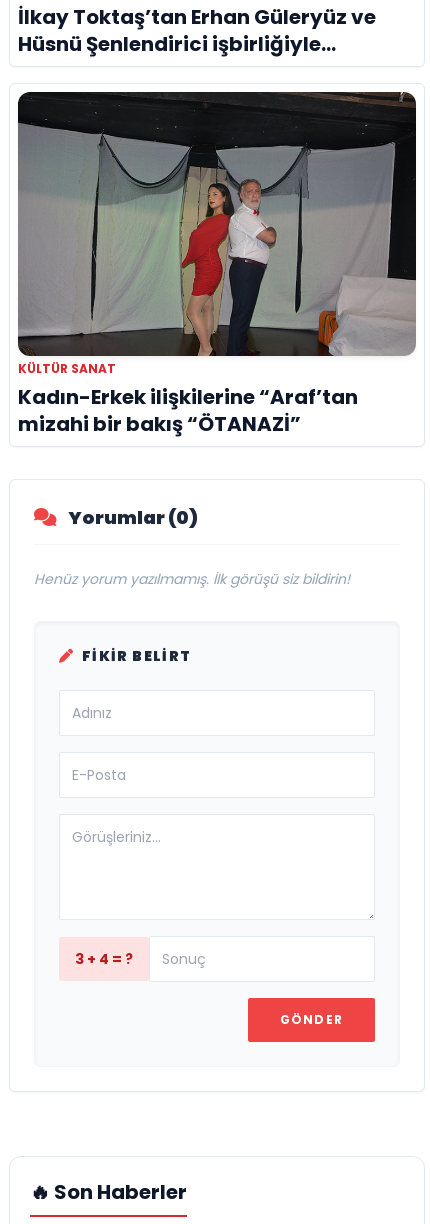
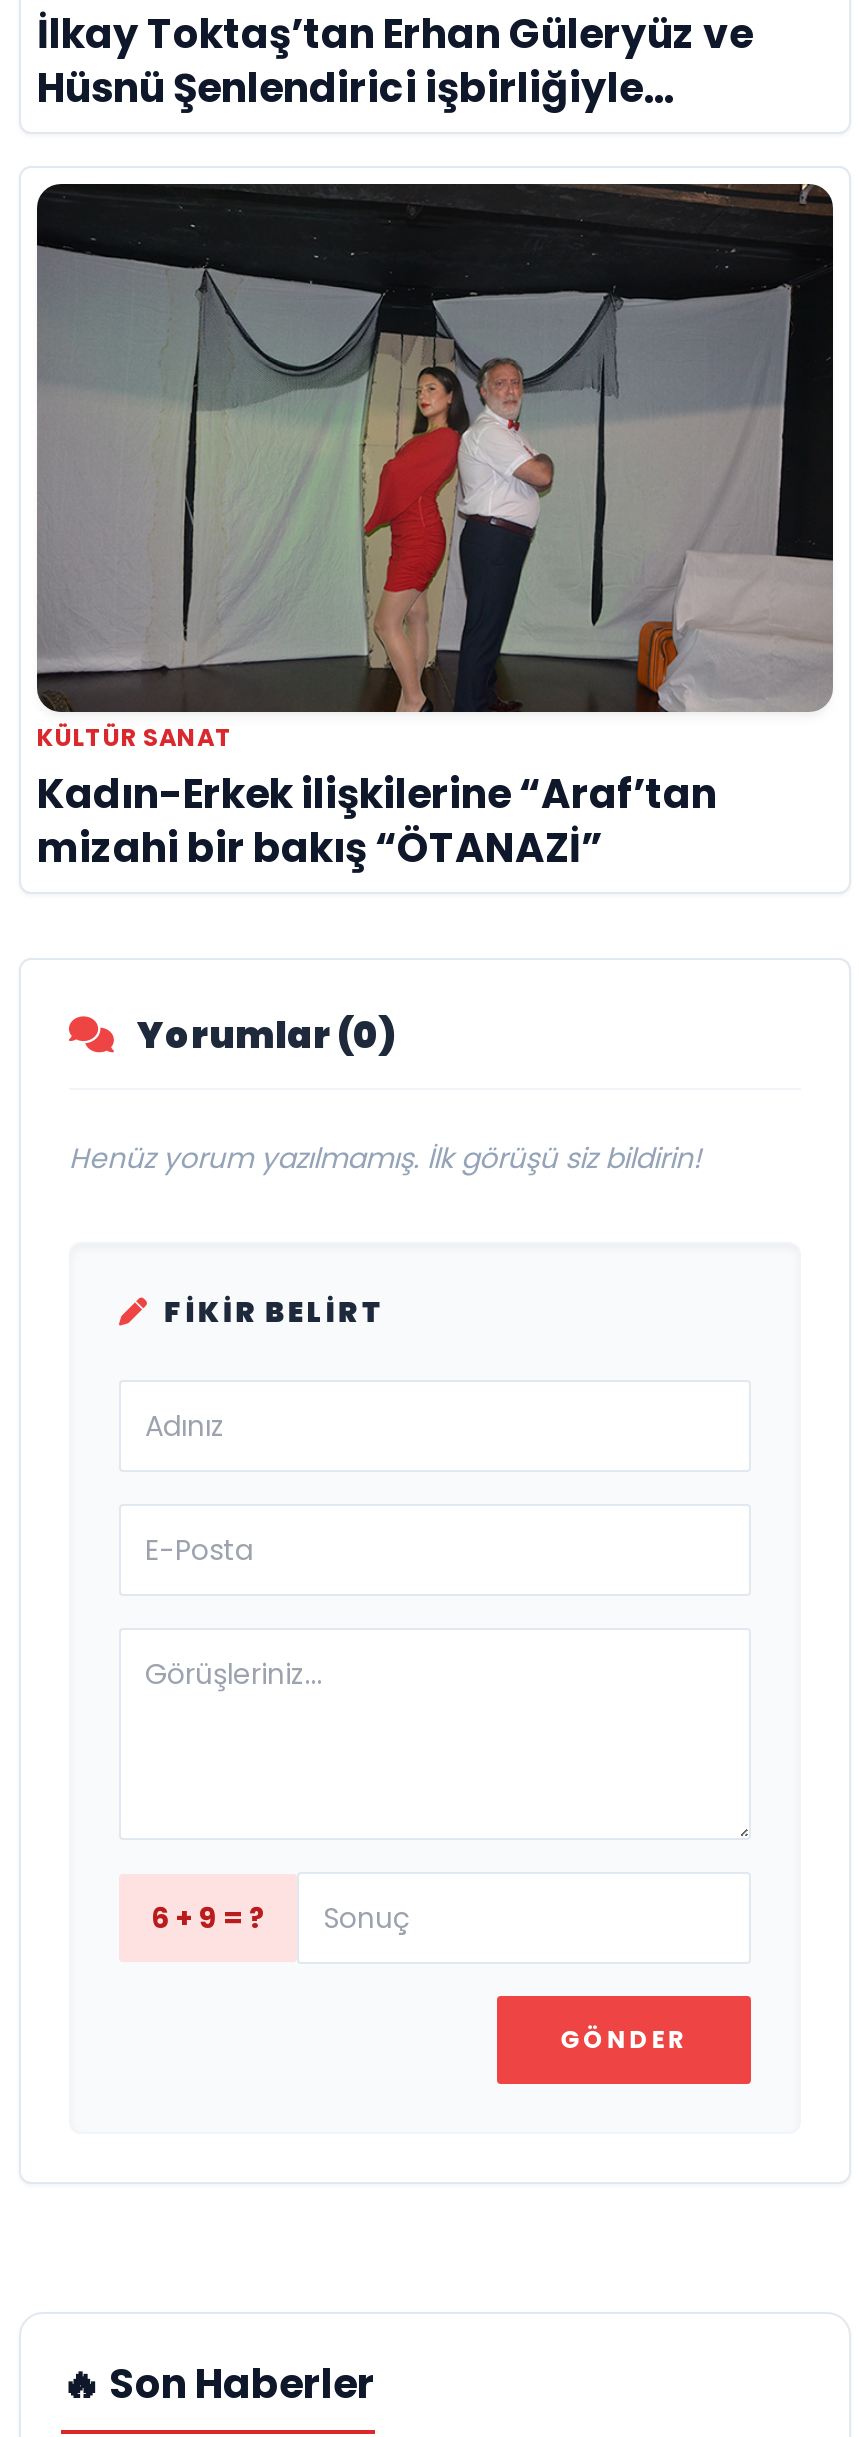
- 3 + 4 = ?
+ 6 + 9 = ?
